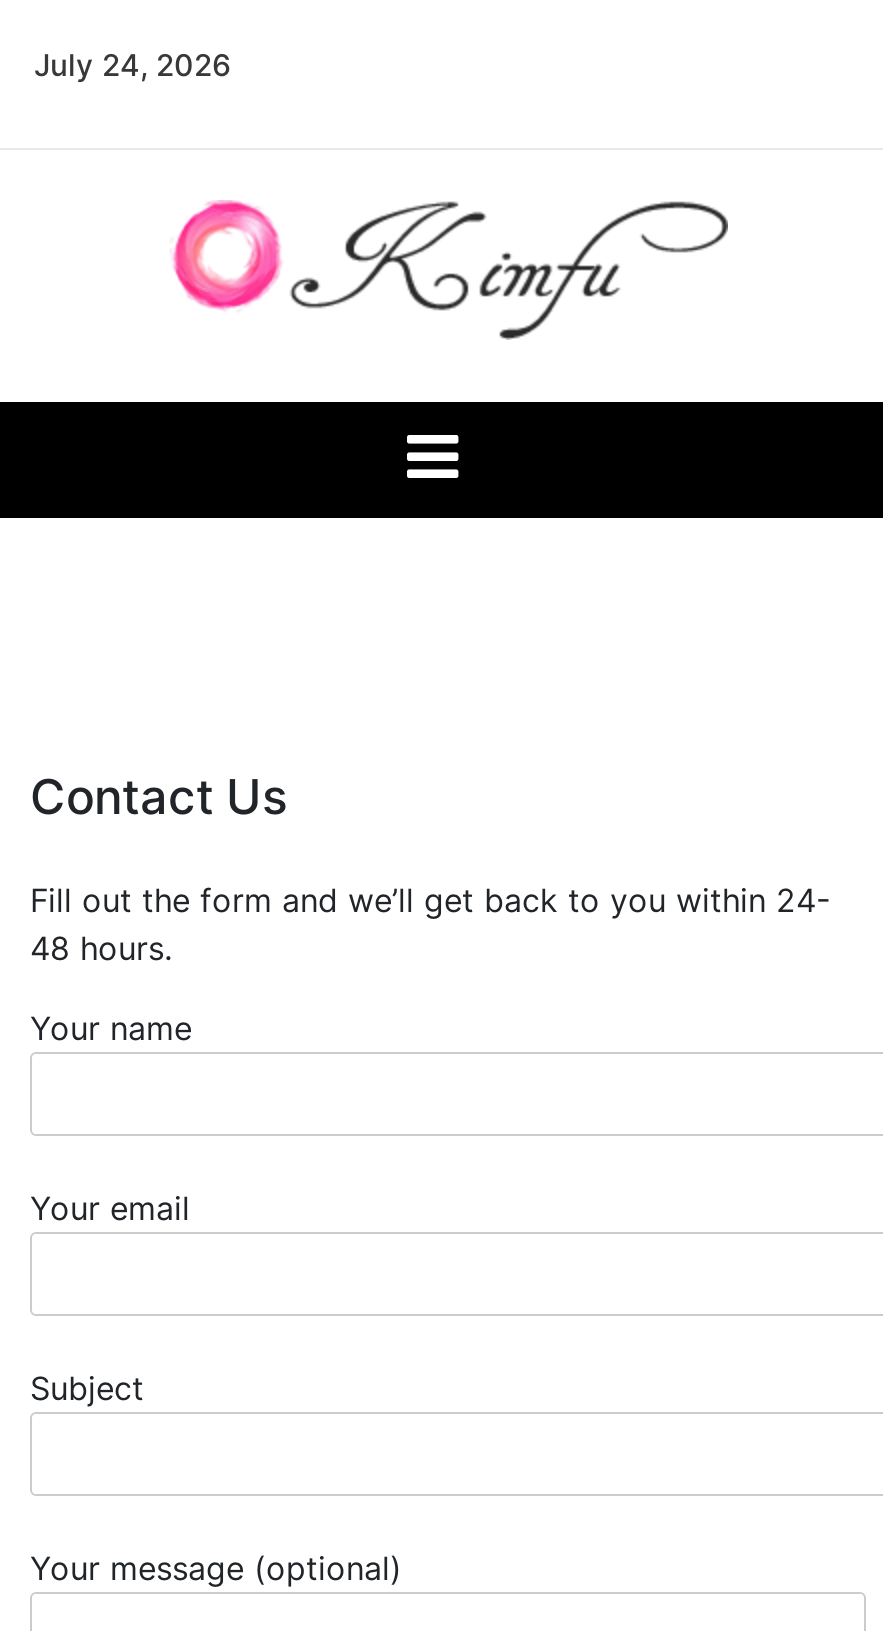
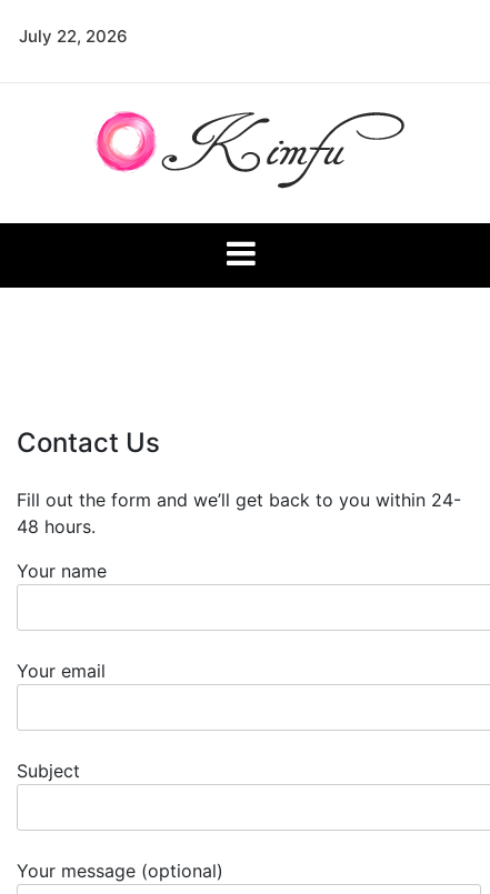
- July 24, 2026
+ July 22, 2026
